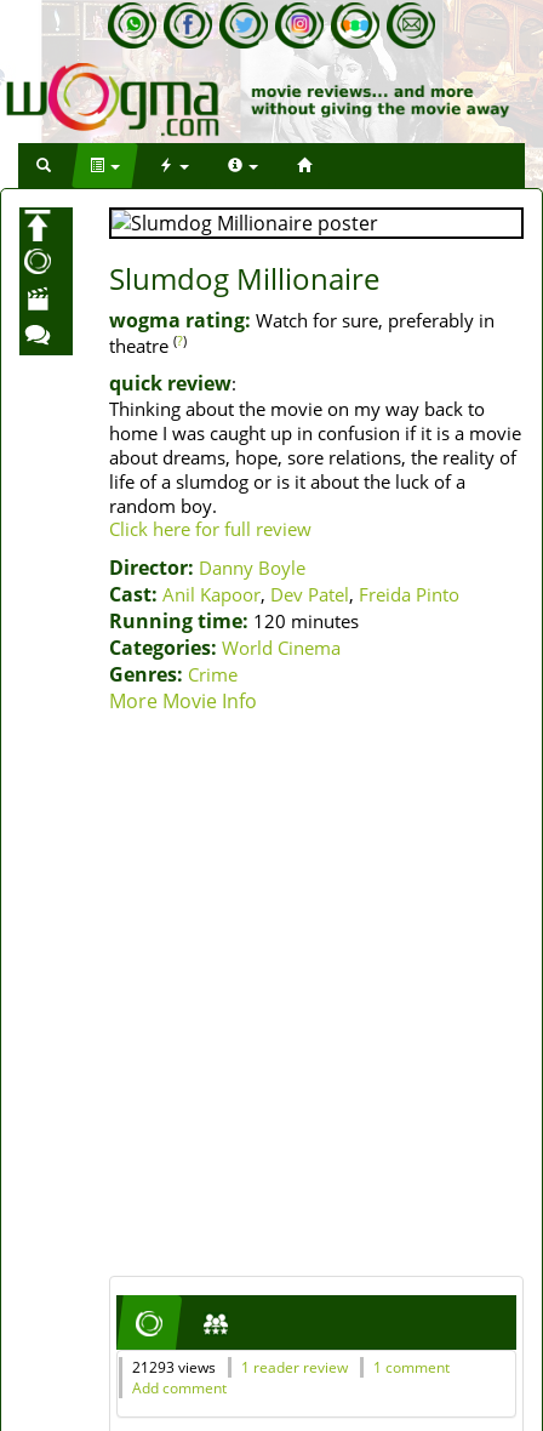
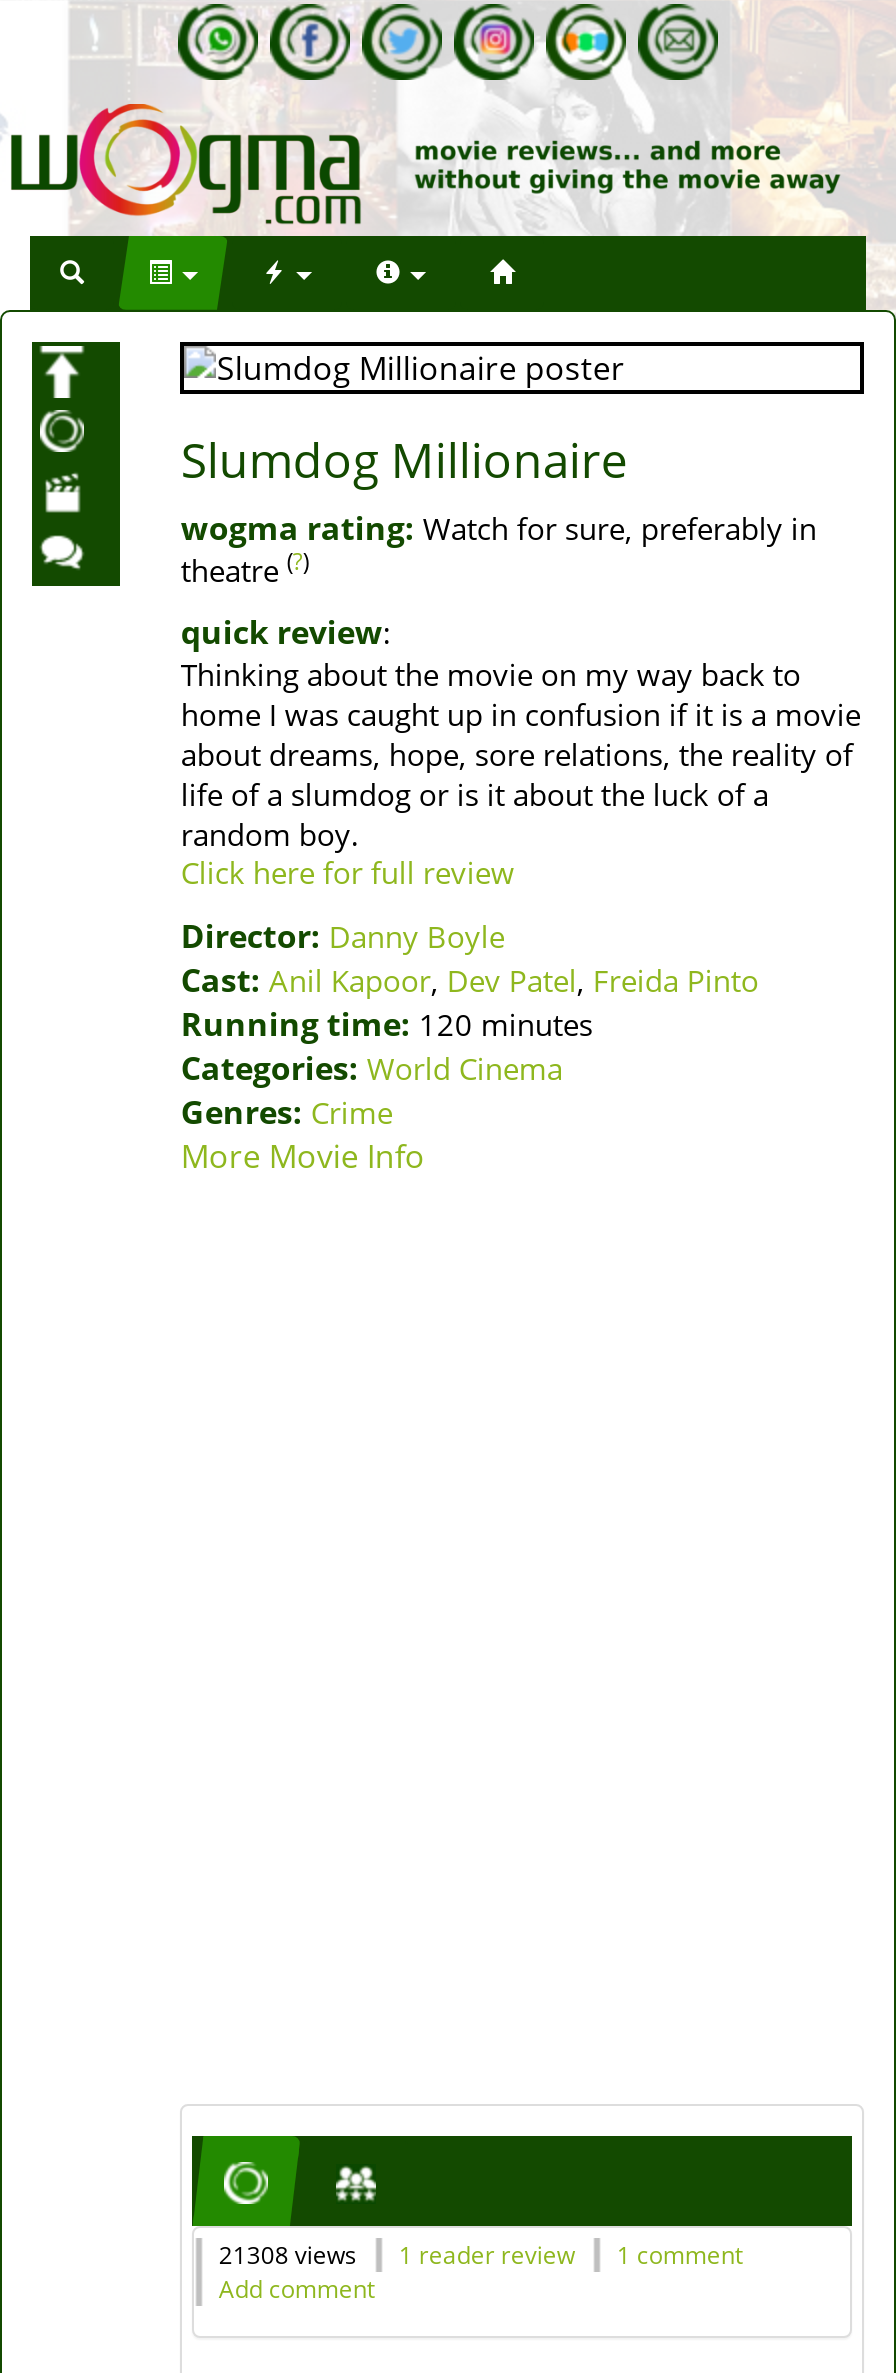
- 21293 views 1 reader review 1 comment
+ 21308 views 1 reader review 1 comment
